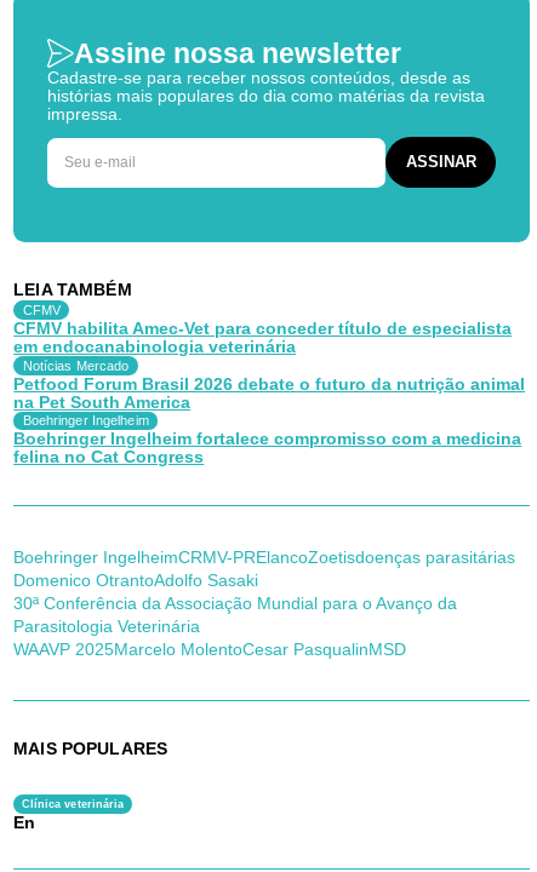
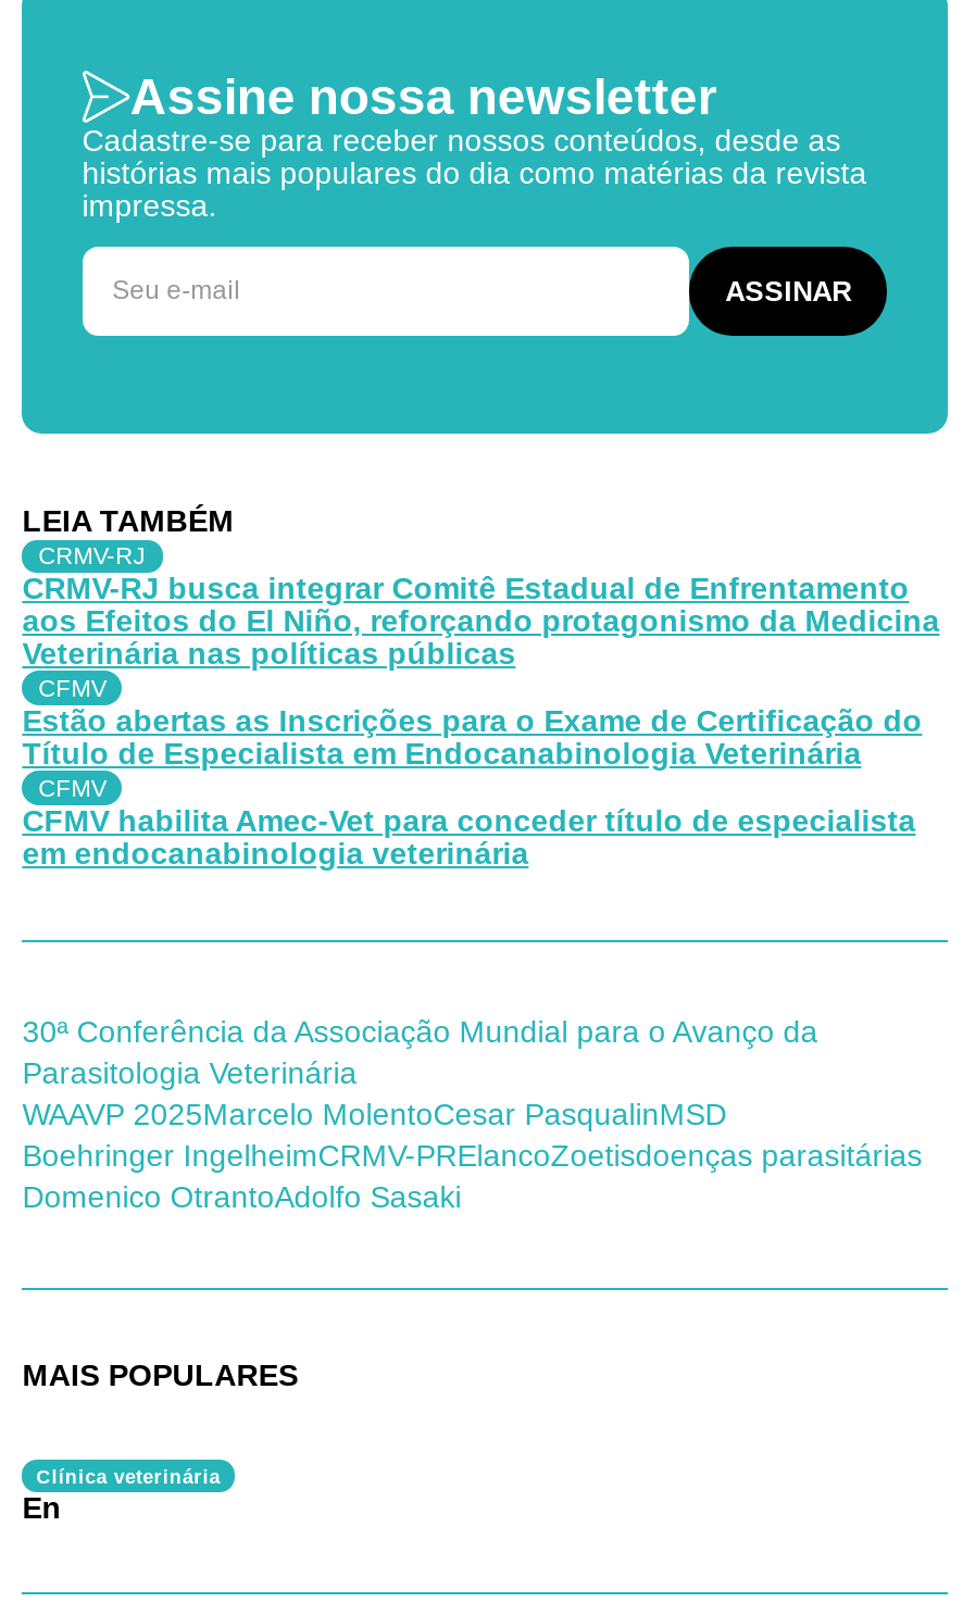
+ CRMV-RJ
+ CRMV-RJ busca integrar Comitê Estadual de Enfrentamento
+ aos Efeitos do El Niño, reforçando protagonismo da Medicina
+ Veterinária nas políticas públicas
+ CFMV
+ Estão abertas as Inscrições para o Exame de Certificação do
+ Título de Especialista em Endocanabinologia Veterinária

moved down: CFMV | CFMV habilita Amec-Vet para conceder título de especialista | em endocanabinologia veterinária

- Notícias Mercado
- Petfood Forum Brasil 2026 debate o futuro da nutrição animal
- na Pet South America
- Boehringer Ingelheim
- Boehringer Ingelheim fortalece compromisso com a medicina
- felina no Cat Congress

moved down: Boehringer IngelheimCRMV-PRElancoZoetisdoenças parasitárias | Domenico OtrantoAdolfo Sasaki

moved up: 30ª Conferência da Associação Mundial para o Avanço da | Parasitologia Veterinária | WAAVP 2025Marcelo MolentoCesar PasqualinMSD
